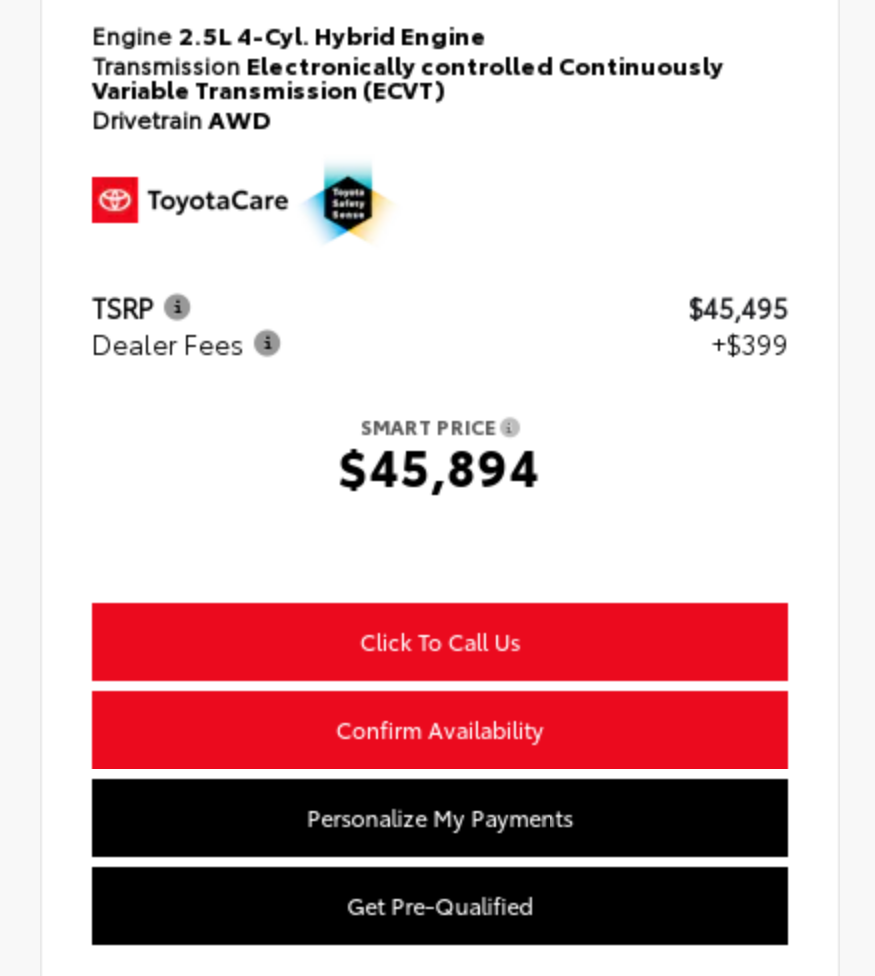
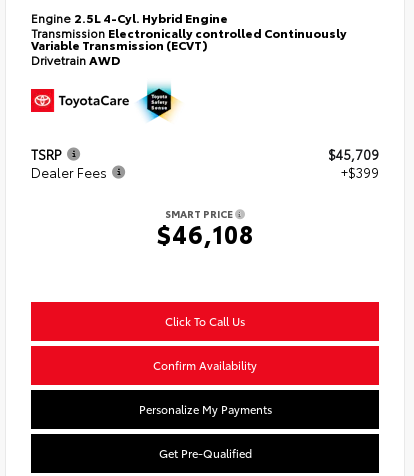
- $45,495
+ $45,709

- $45,894
+ $46,108
